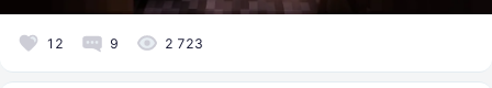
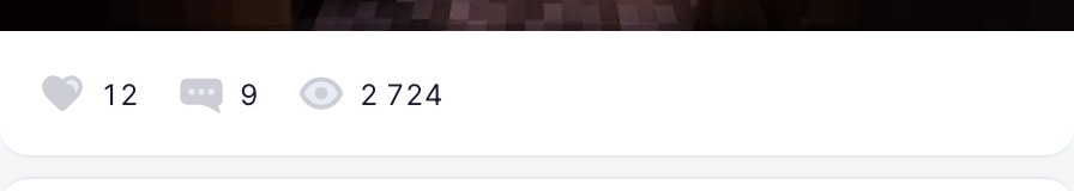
- 2 723
+ 2 724
